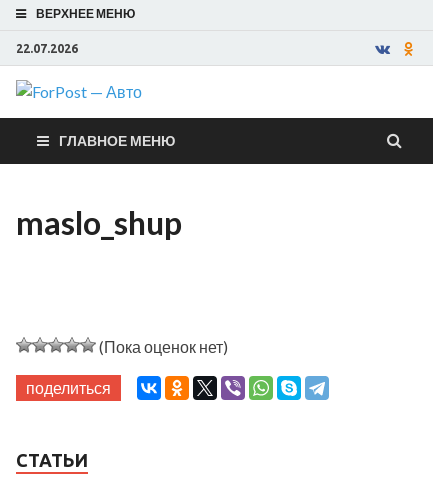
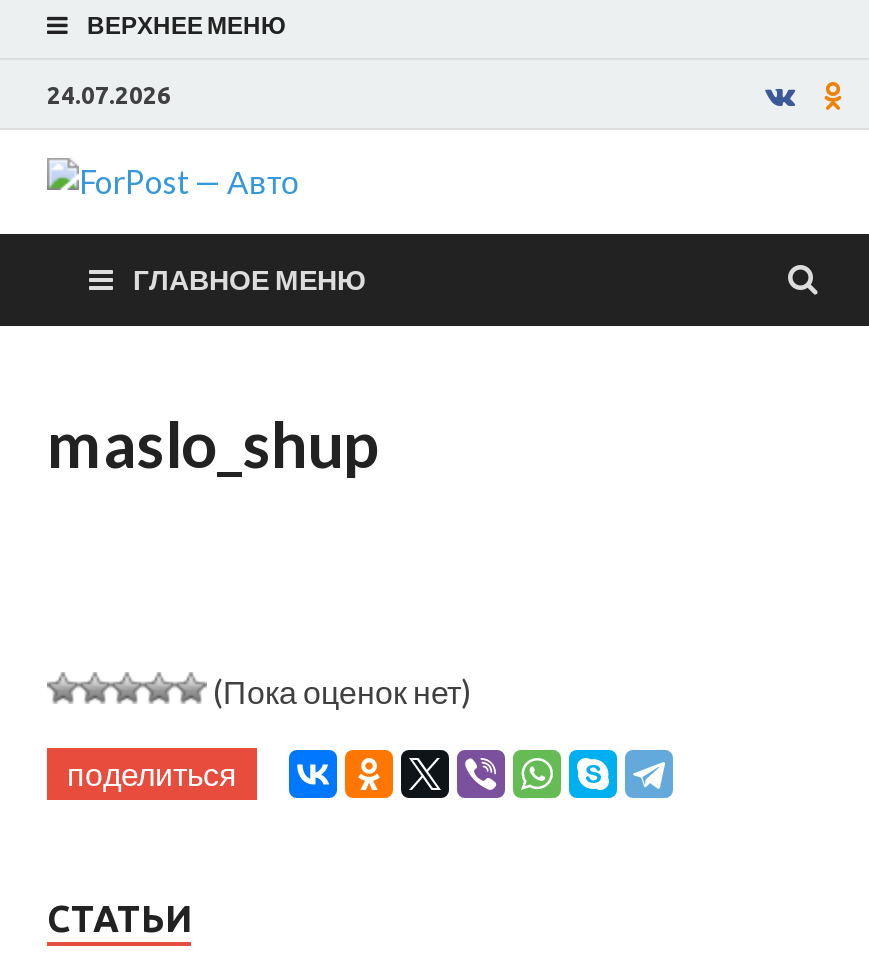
- 22.07.2026
+ 24.07.2026
